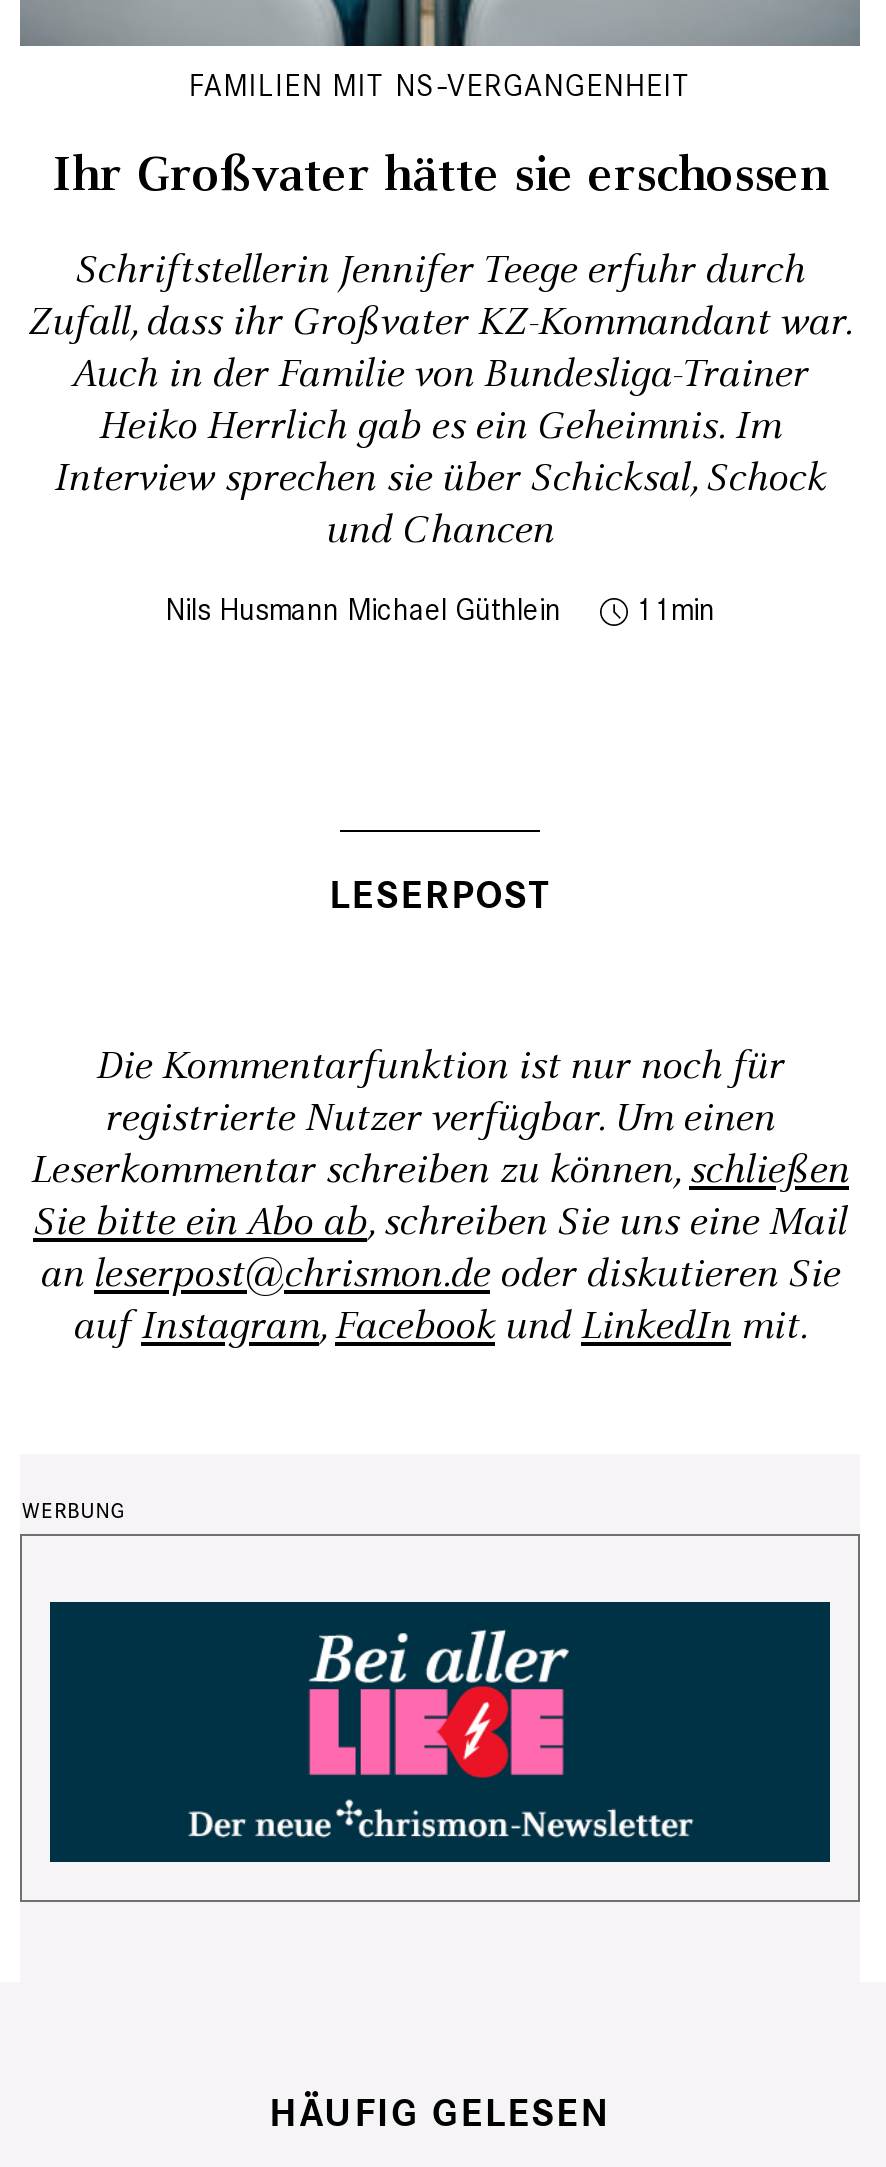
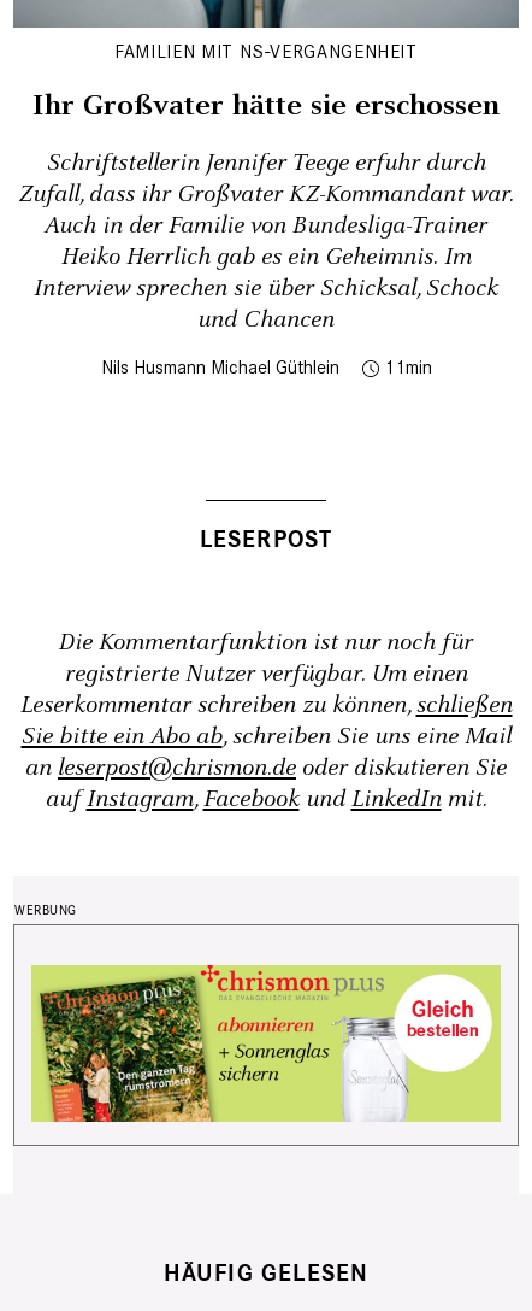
- [image]
+ [image]
